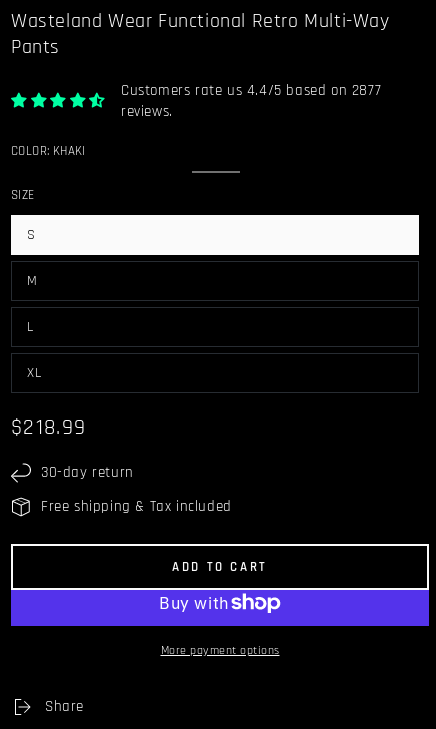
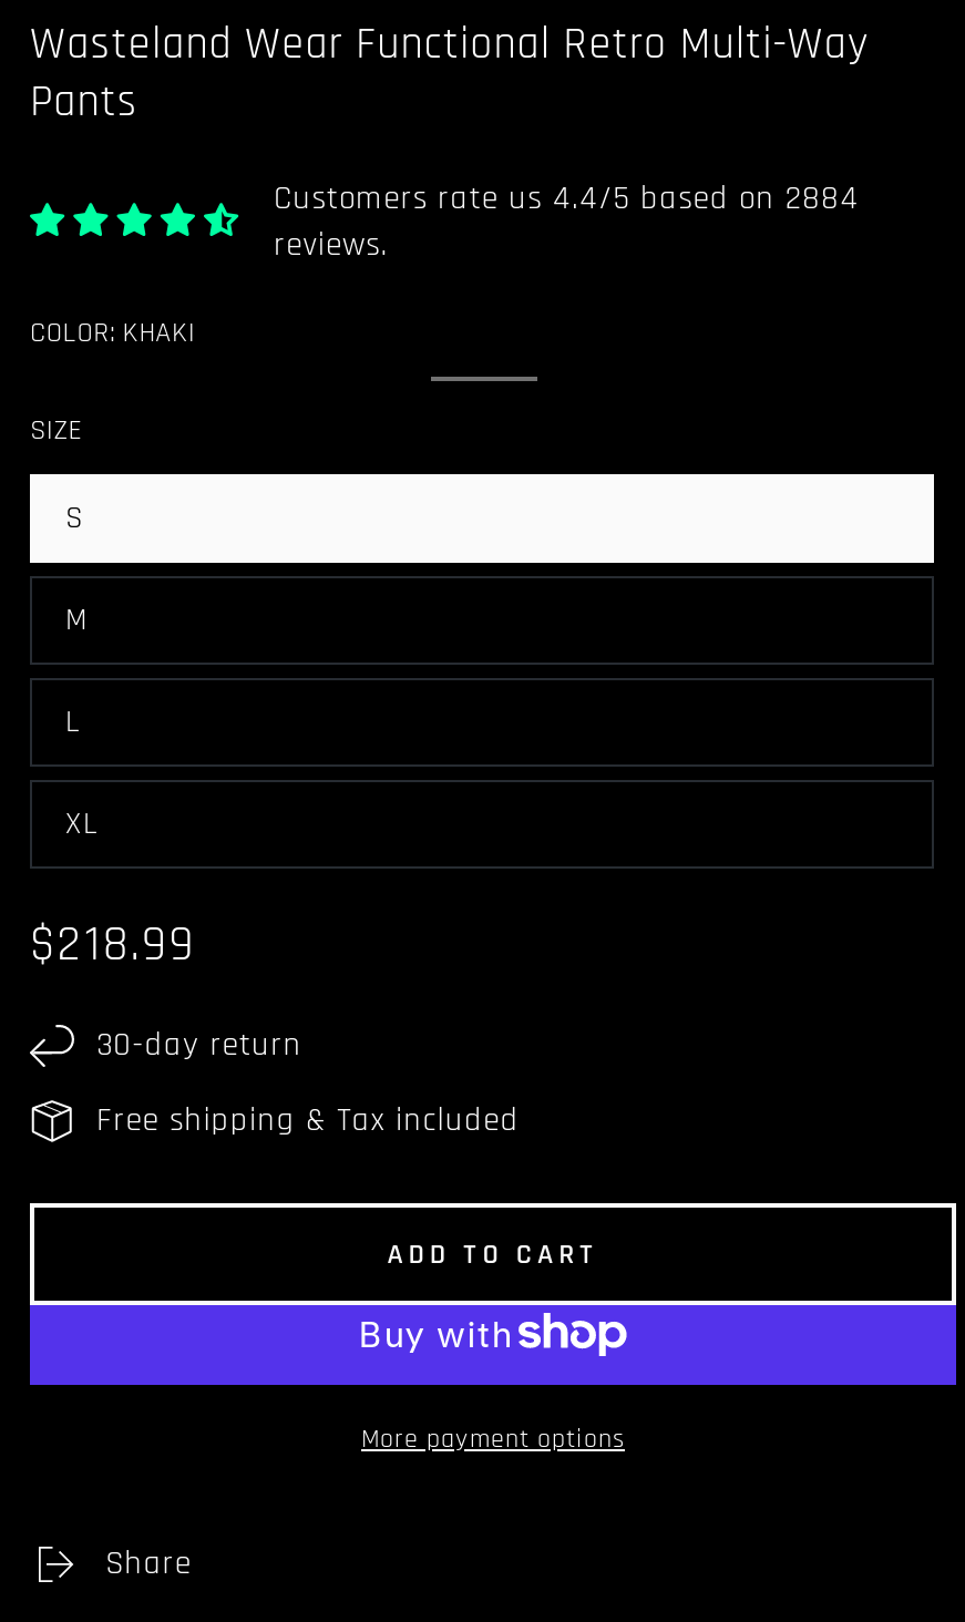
- Customers rate us 4.4/5 based on 2877
+ Customers rate us 4.4/5 based on 2884
